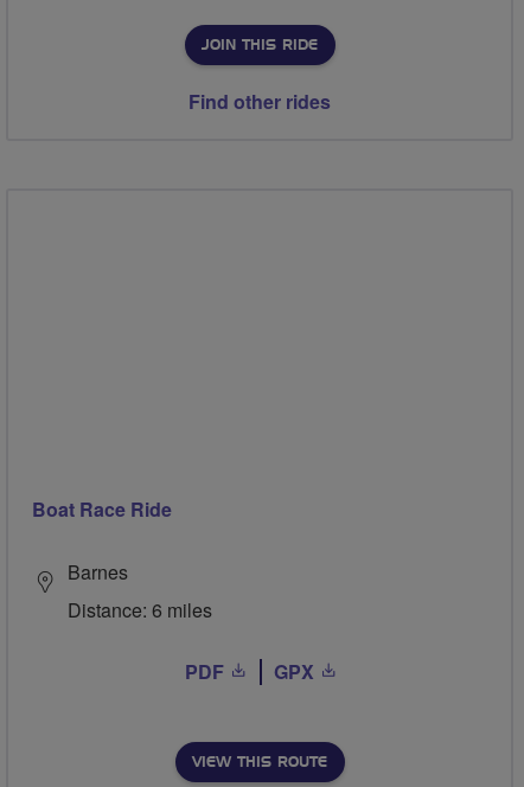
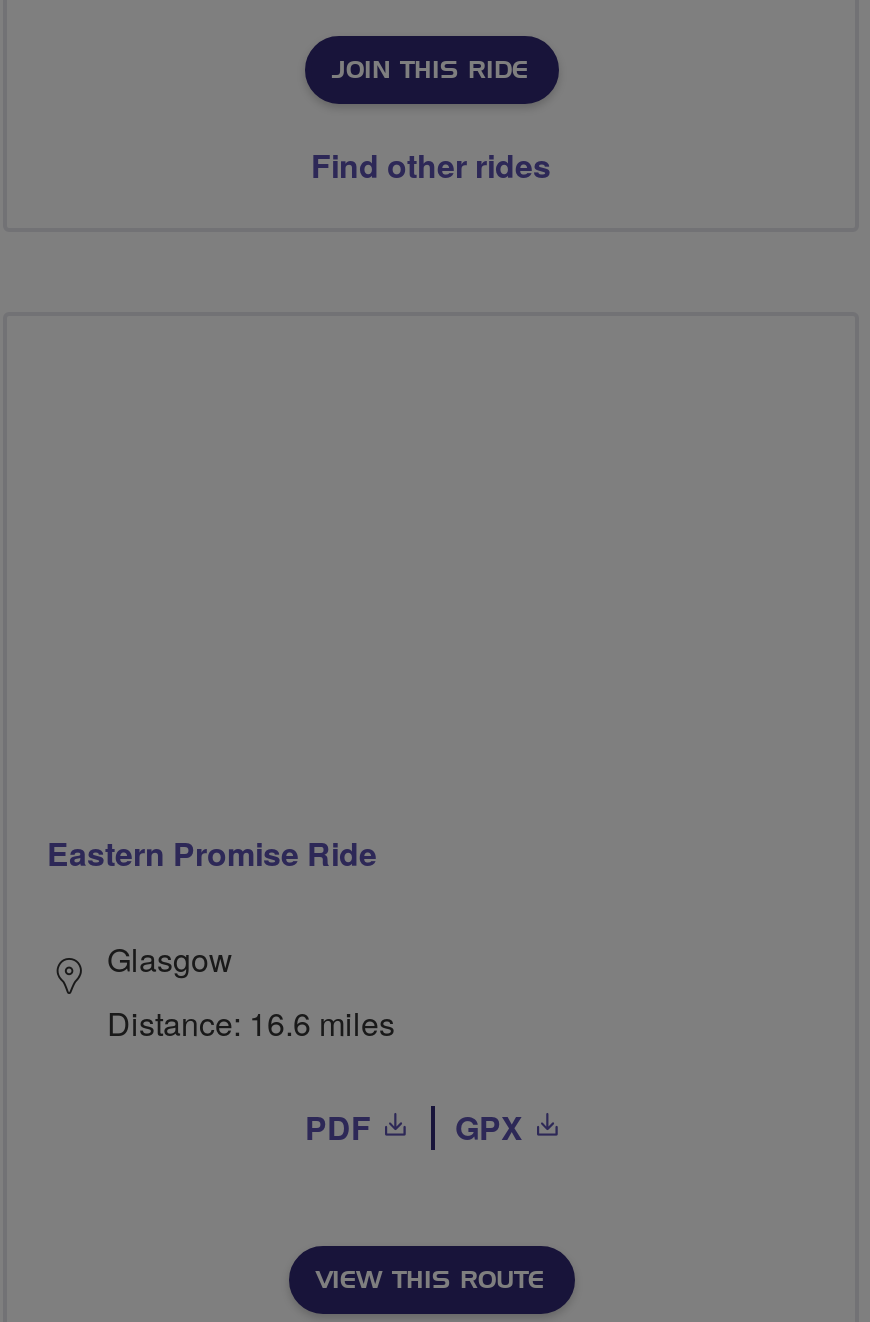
- Boat Race Ride
+ Eastern Promise Ride

- Barnes
- Distance: 6 miles
+ Glasgow
+ Distance: 16.6 miles
